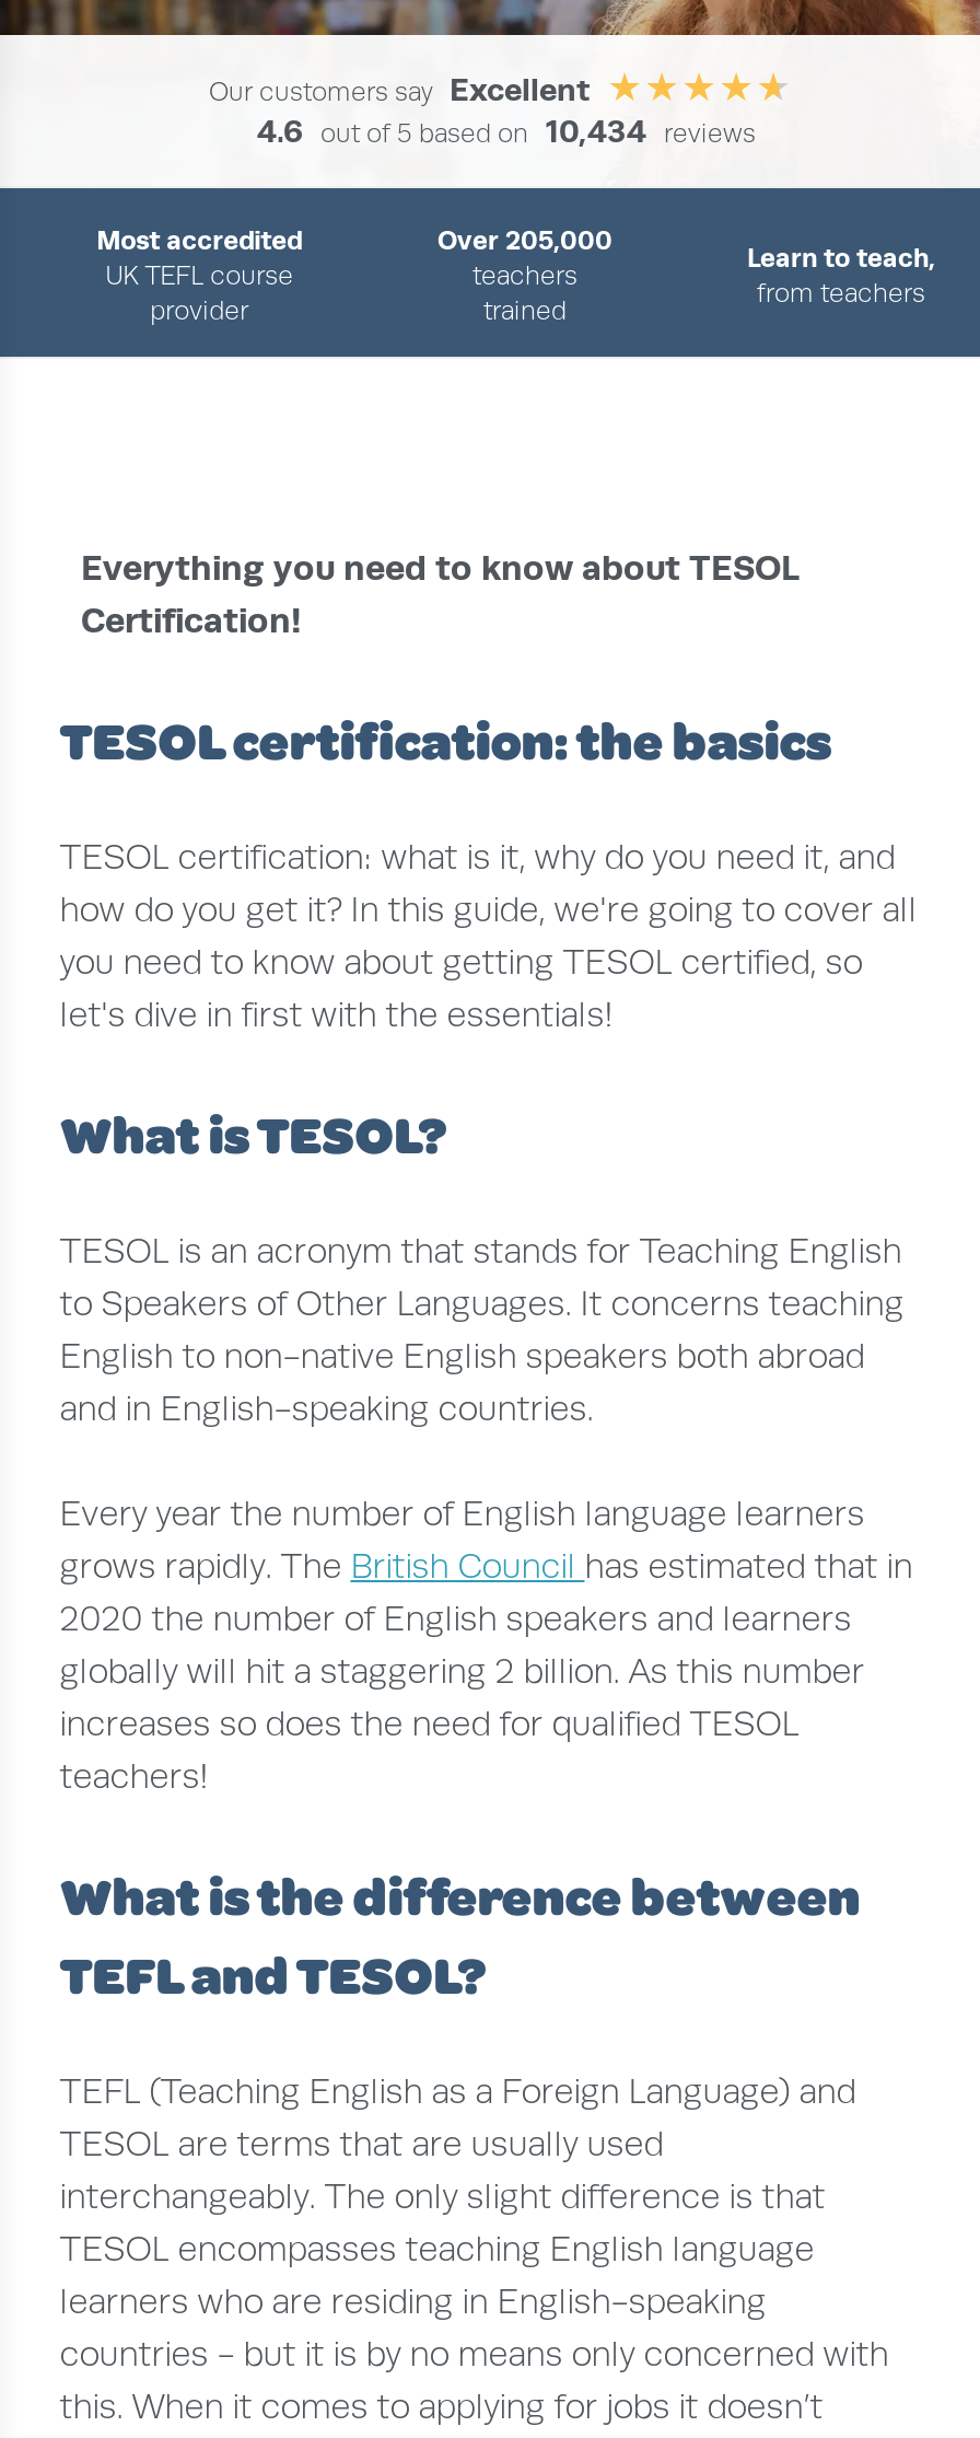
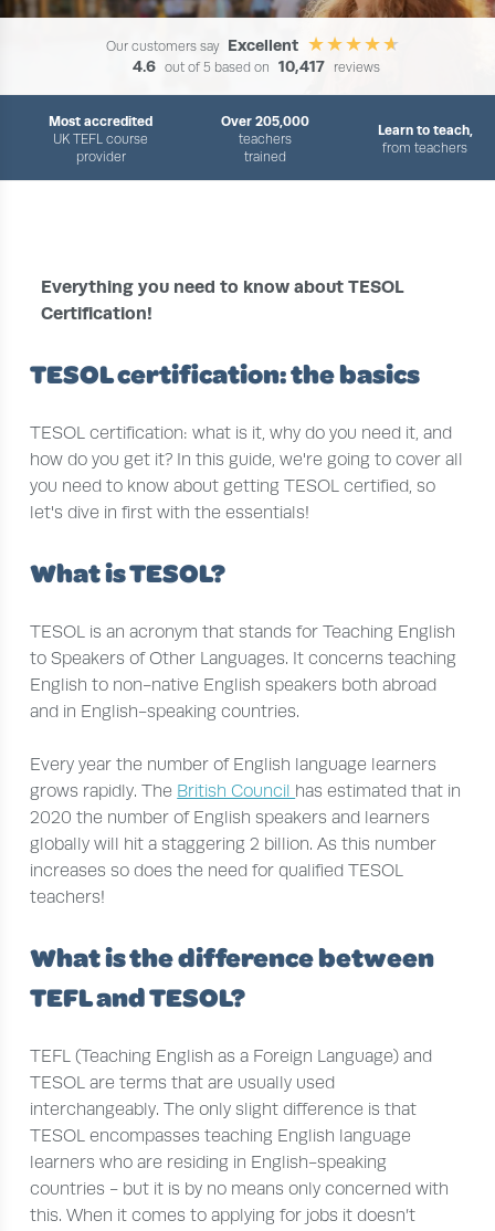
- 4.6 out of 5 based on 10,434 reviews
+ 4.6 out of 5 based on 10,417 reviews
